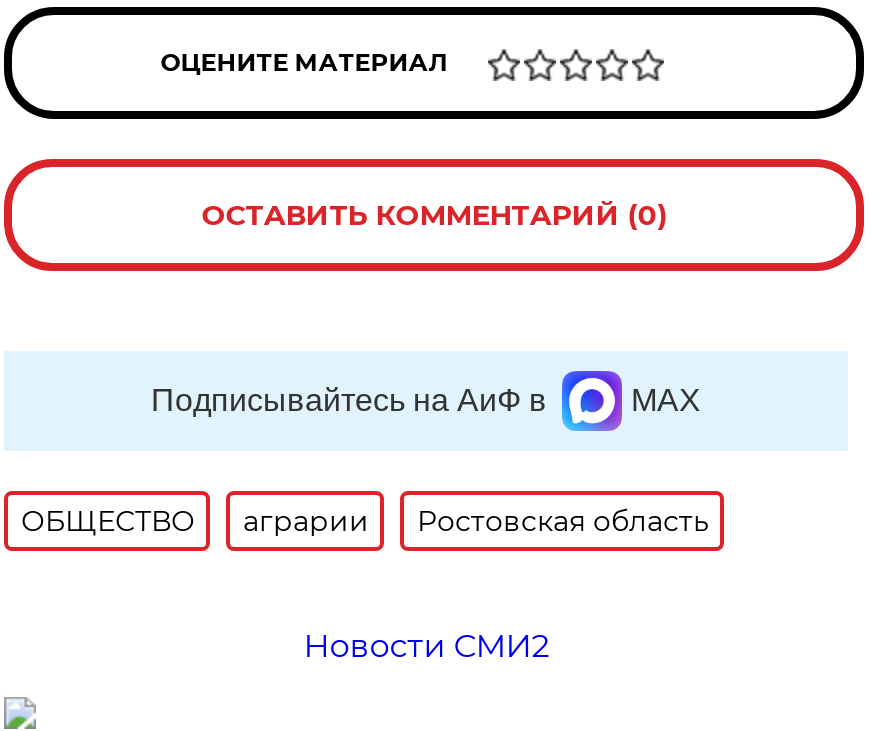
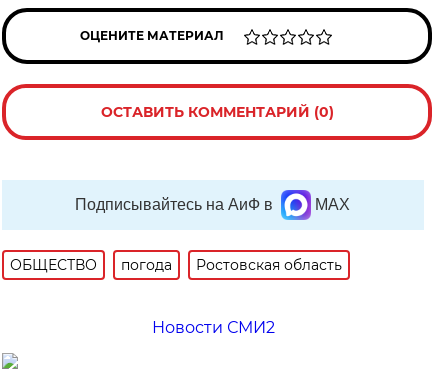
- аграрии
+ погода
